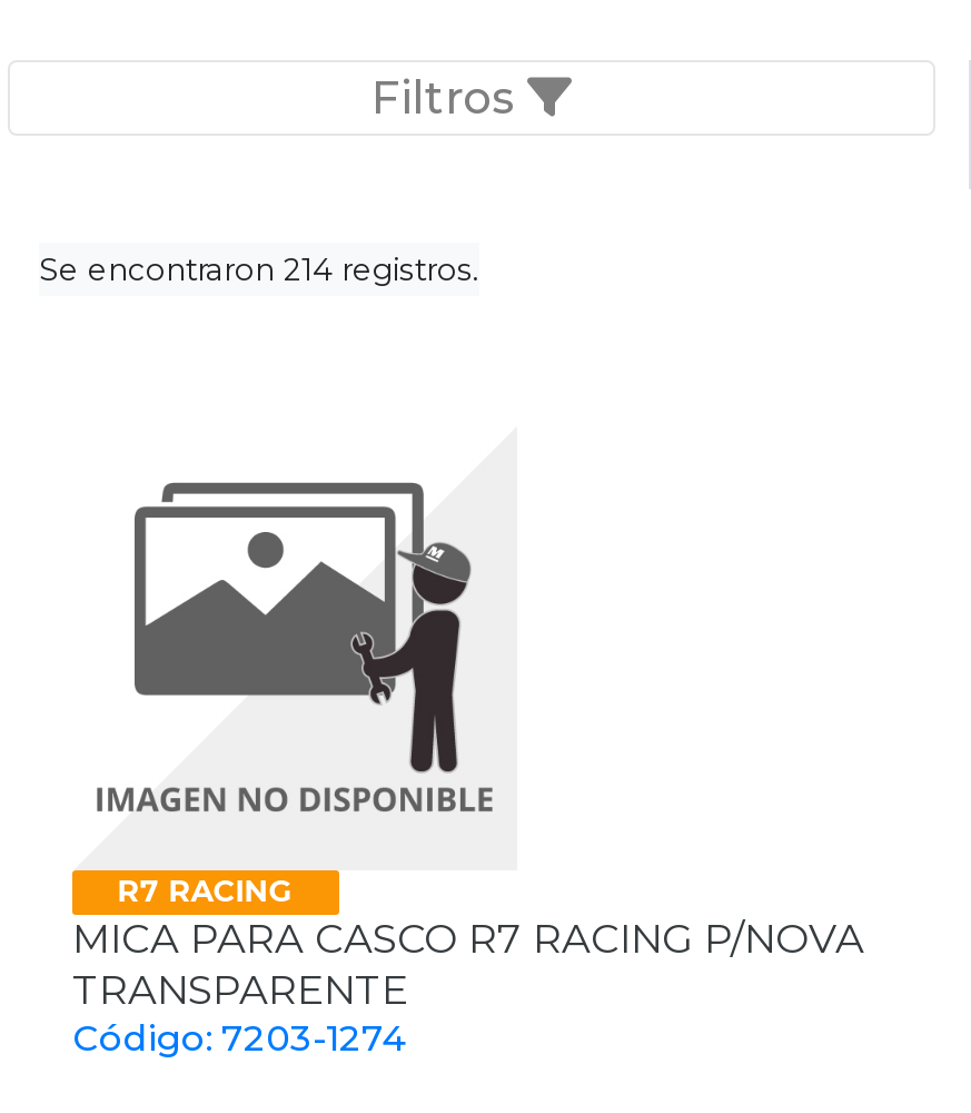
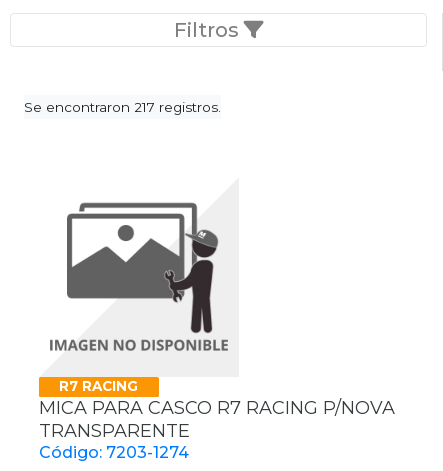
- Se encontraron 214 registros.
+ Se encontraron 217 registros.
